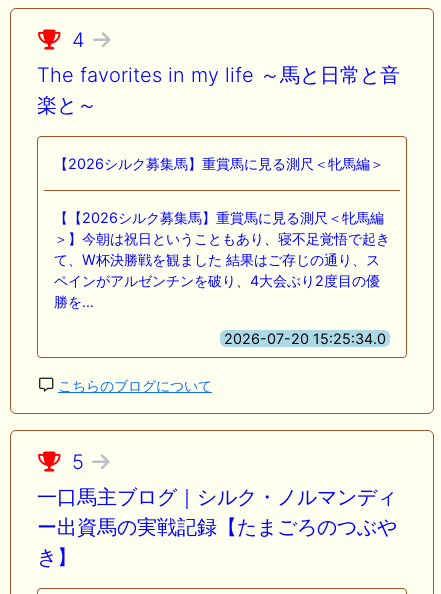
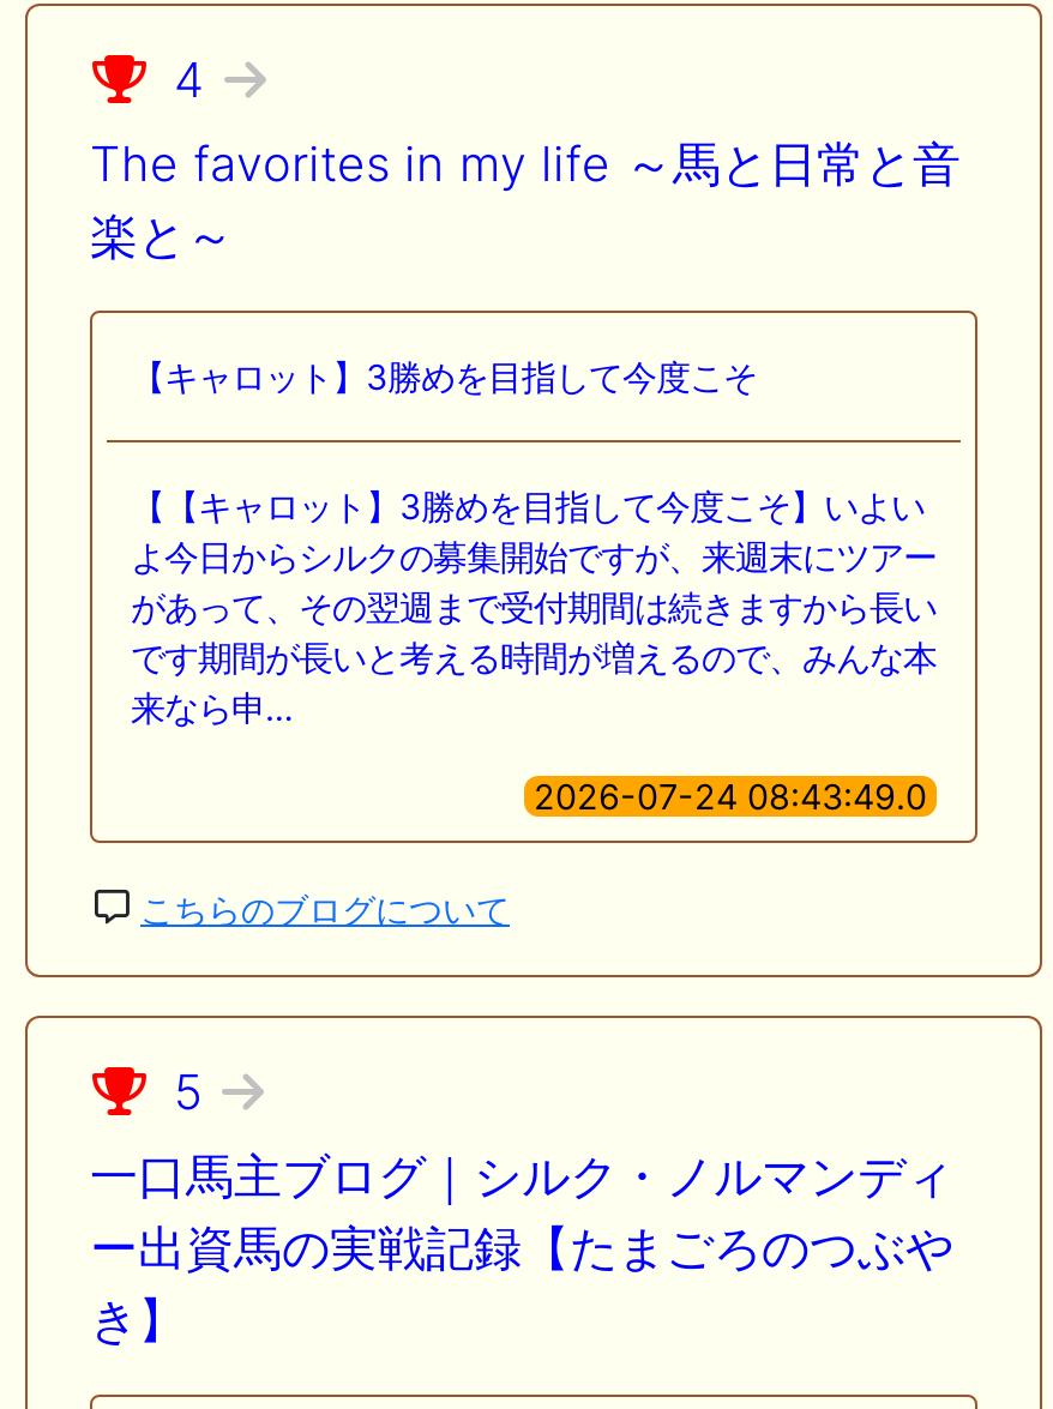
- 【2026シルク募集馬】重賞馬に見る測尺＜牝馬編＞
+ 【キャロット】3勝めを目指して今度こそ

- 【【2026シルク募集馬】重賞馬に見る測尺＜牝馬編
- ＞】今朝は祝日ということもあり、寝不足覚悟で起き
- て、W杯決勝戦を観ました 結果はご存じの通り、ス
- ペインがアルゼンチンを破り、4大会ぶり2度目の優
- 勝を…
+ 【【キャロット】3勝めを目指して今度こそ】いよい
+ よ今日からシルクの募集開始ですが、来週末にツアー
+ があって、その翌週まで受付期間は続きますから長い
+ です期間が長いと考える時間が増えるので、みんな本
+ 来なら申…

- 2026-07-20 15:25:34.0
+ 2026-07-24 08:43:49.0
